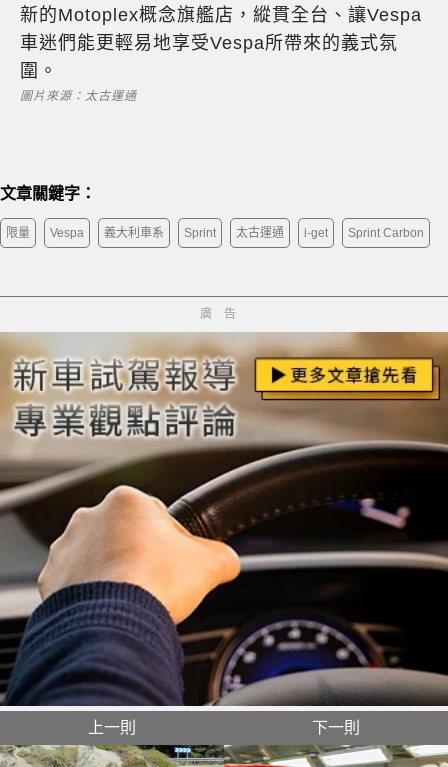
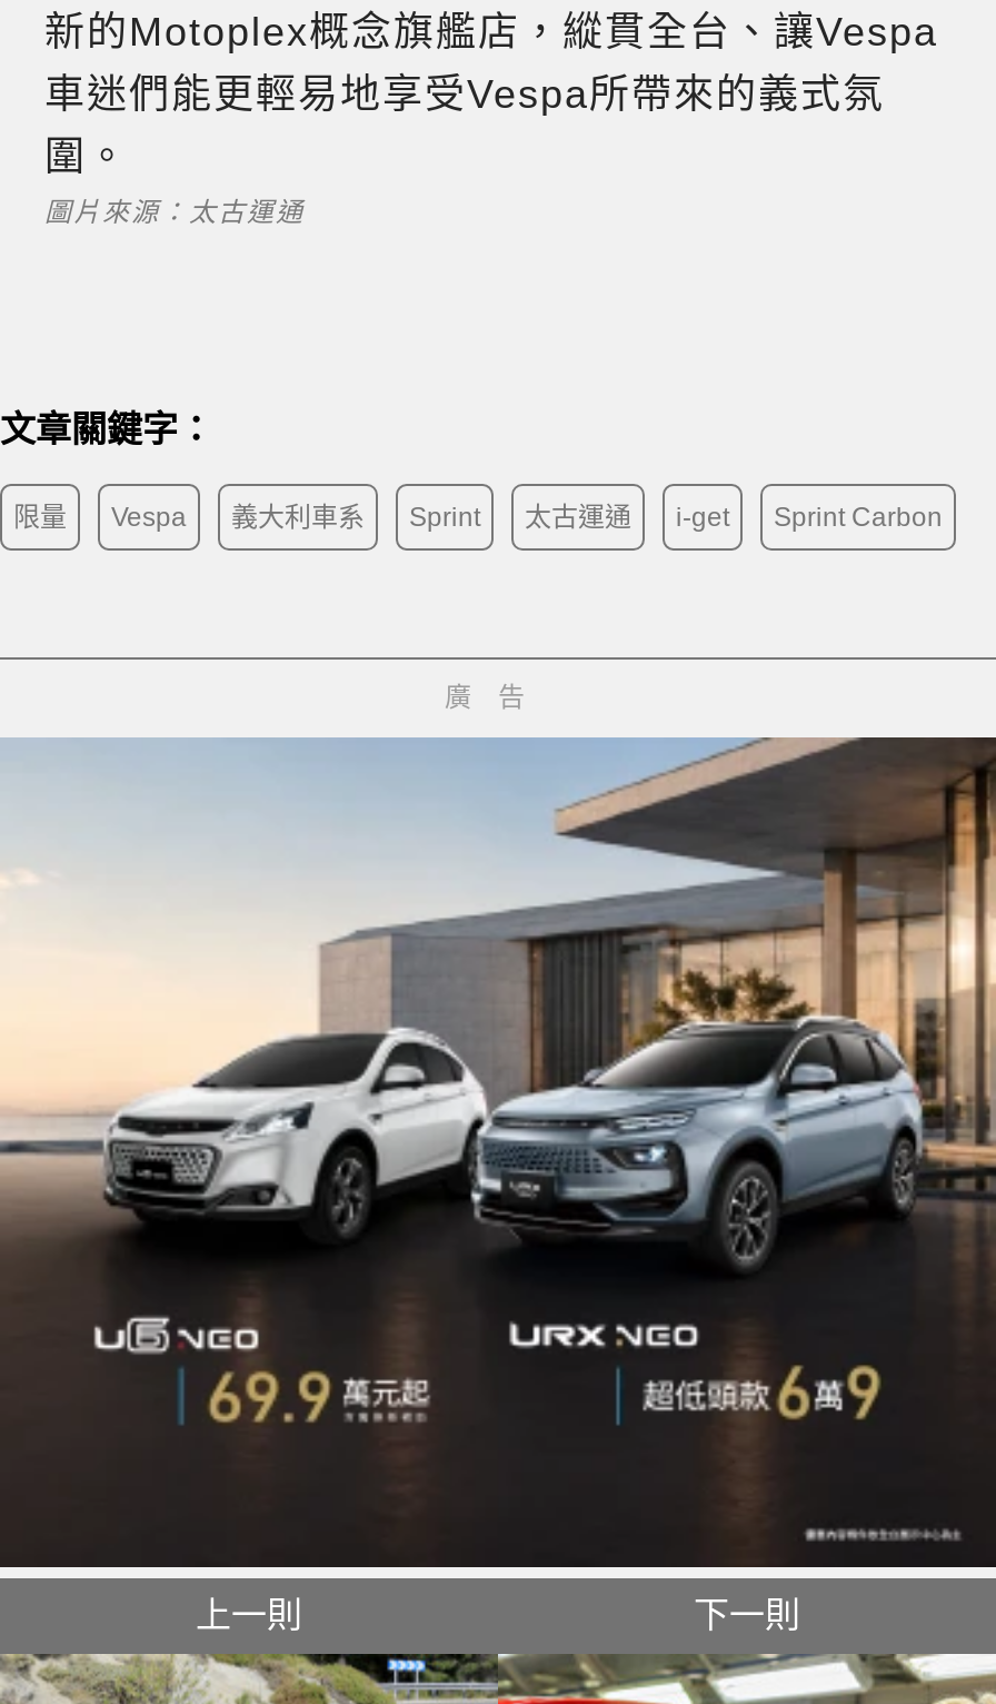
- [image]
+ [image]
